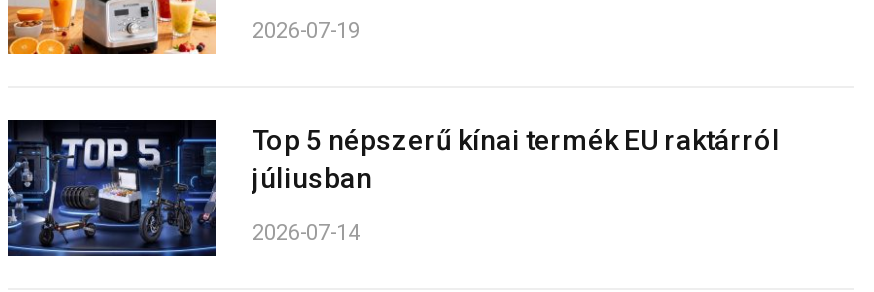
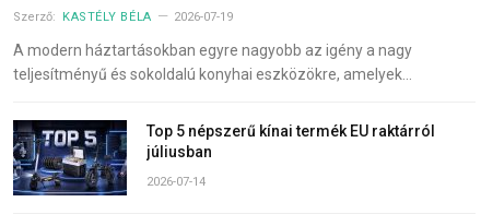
+ Szerző: KASTÉLY BÉLA

+ A modern háztartásokban egyre nagyobb az igény a nagy
+ teljesítményű és sokoldalú konyhai eszközökre, amelyek…
